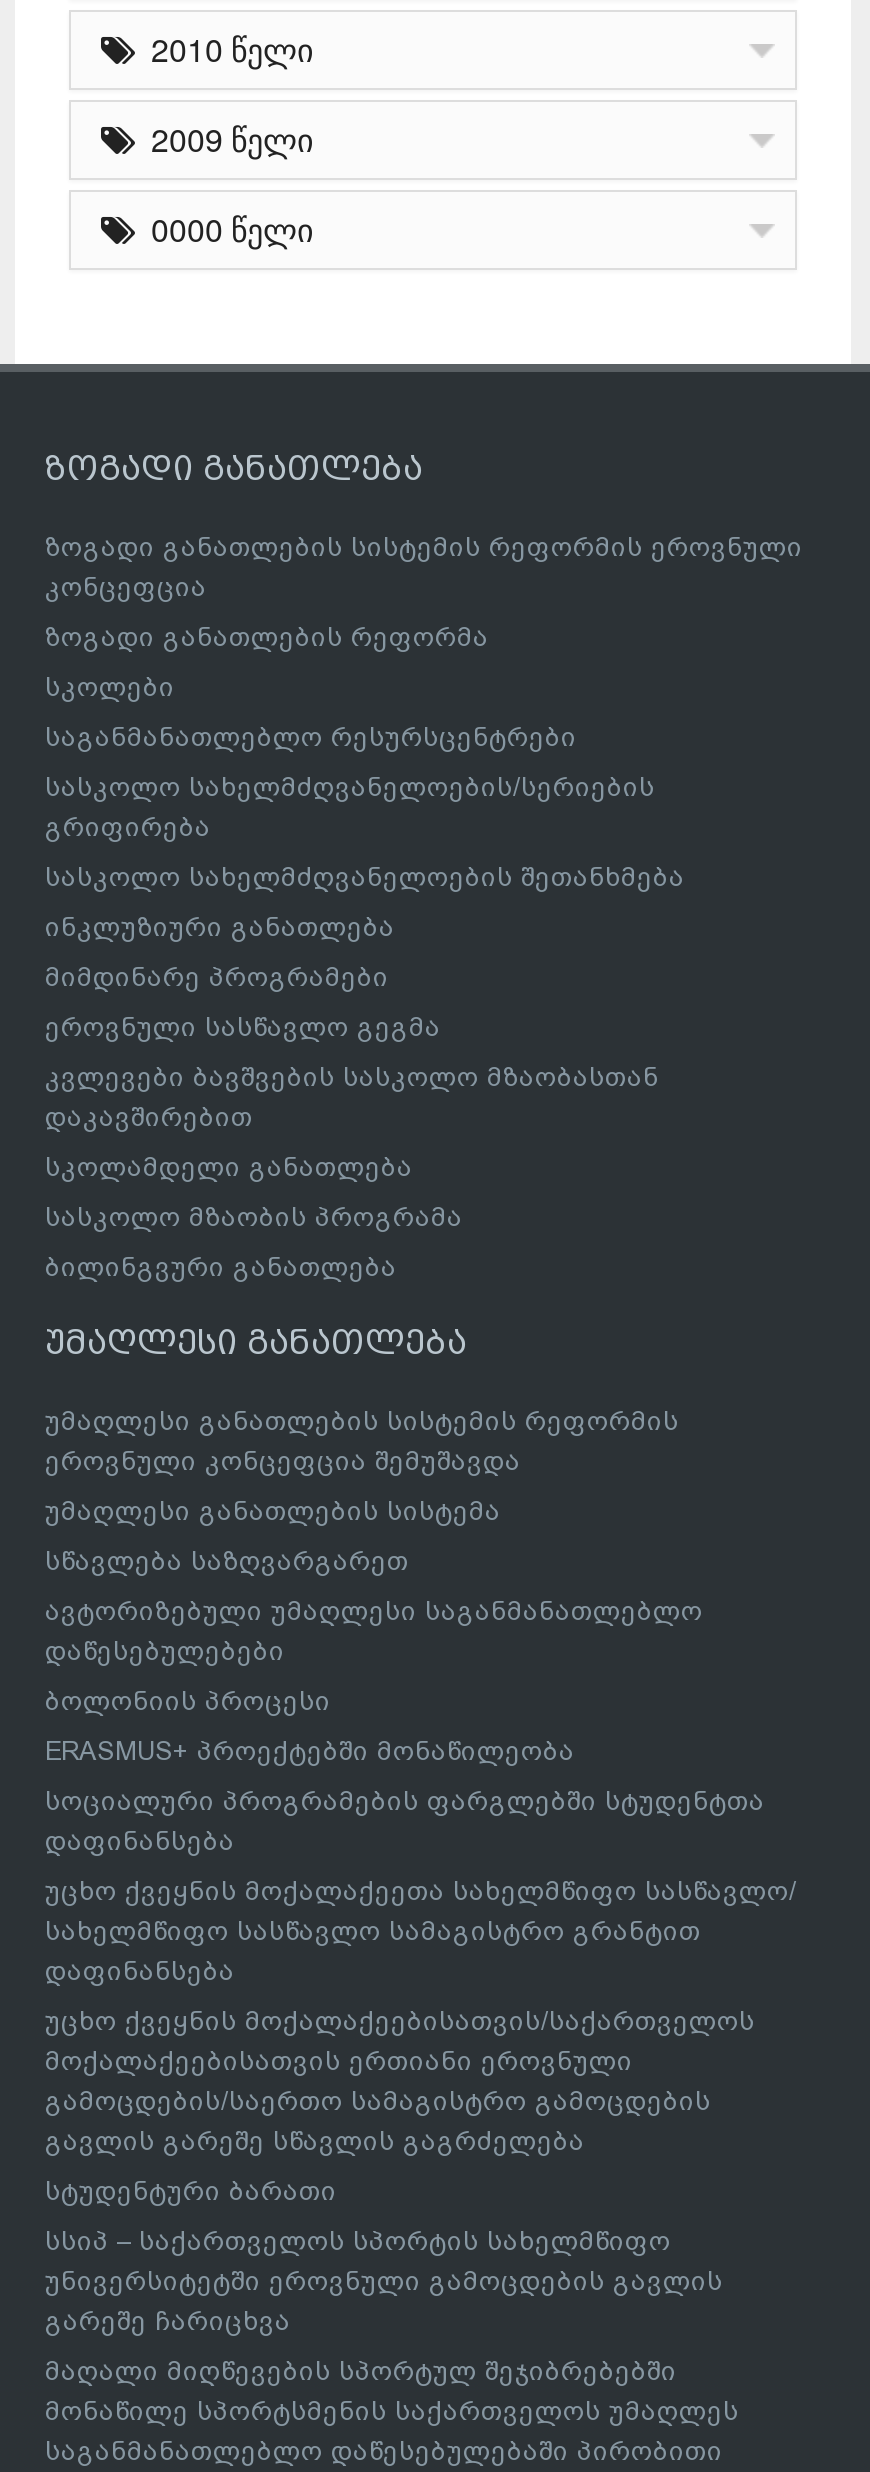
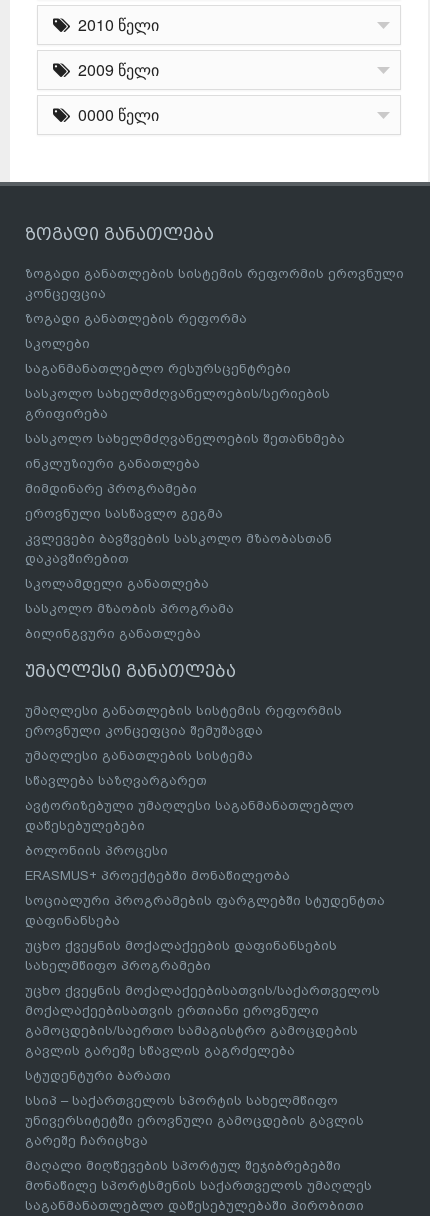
- უცხო ქვეყნის მოქალაქეეთა სახელმწიფო სასწავლო/
- სახელმწიფო სასწავლო სამაგისტრო გრანტით
- დაფინანსება
+ უცხო ქვეყნის მოქალაქეების დაფინანსების
+ სახელმწიფო პროგრამები
